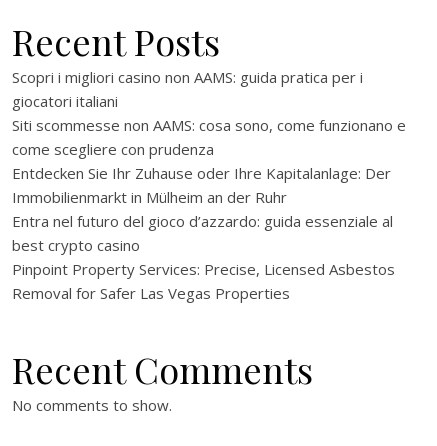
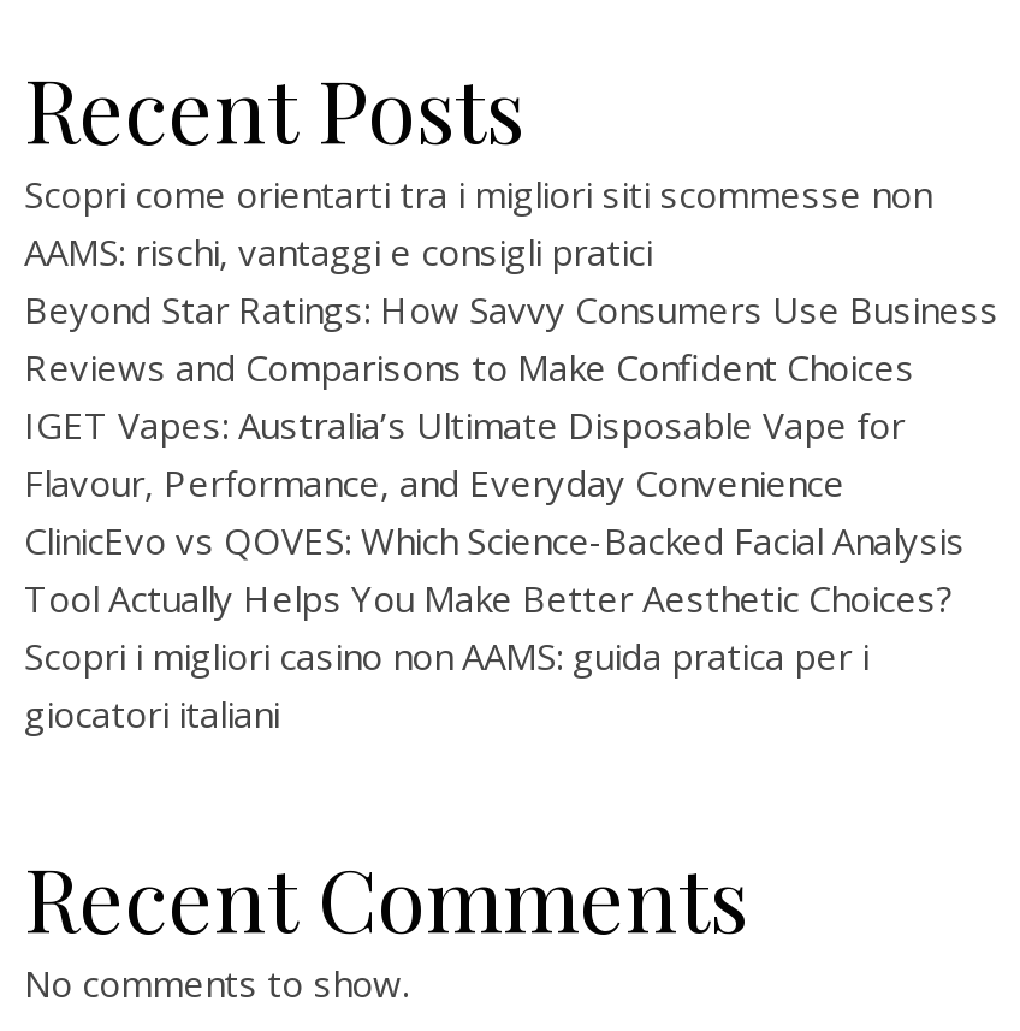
+ Scopri come orientarti tra i migliori siti scommesse non
+ AAMS: rischi, vantaggi e consigli pratici
+ Beyond Star Ratings: How Savvy Consumers Use Business
+ Reviews and Comparisons to Make Confident Choices
+ IGET Vapes: Australia’s Ultimate Disposable Vape for
+ Flavour, Performance, and Everyday Convenience
+ ClinicEvo vs QOVES: Which Science-Backed Facial Analysis
+ Tool Actually Helps You Make Better Aesthetic Choices?

moved down: Scopri i migliori casino non AAMS: guida pratica per i | giocatori italiani

- Siti scommesse non AAMS: cosa sono, come funzionano e
- come scegliere con prudenza
- Entdecken Sie Ihr Zuhause oder Ihre Kapitalanlage: Der
- Immobilienmarkt in Mülheim an der Ruhr
- Entra nel futuro del gioco d’azzardo: guida essenziale al
- best crypto casino
- Pinpoint Property Services: Precise, Licensed Asbestos
- Removal for Safer Las Vegas Properties
